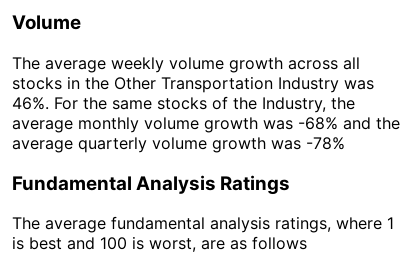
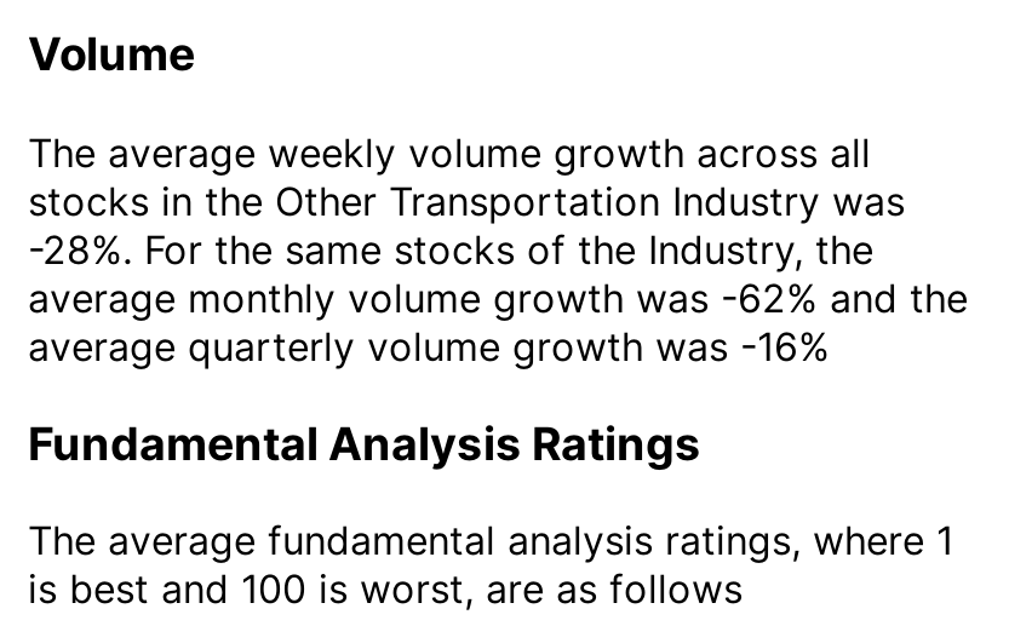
- 46%. For the same stocks of the Industry, the
+ -28%. For the same stocks of the Industry, the

- average monthly volume growth was -68% and the
+ average monthly volume growth was -62% and the

- average quarterly volume growth was -78%
+ average quarterly volume growth was -16%
